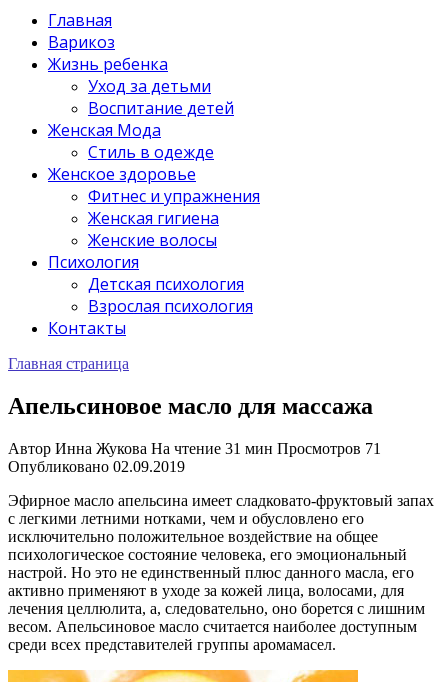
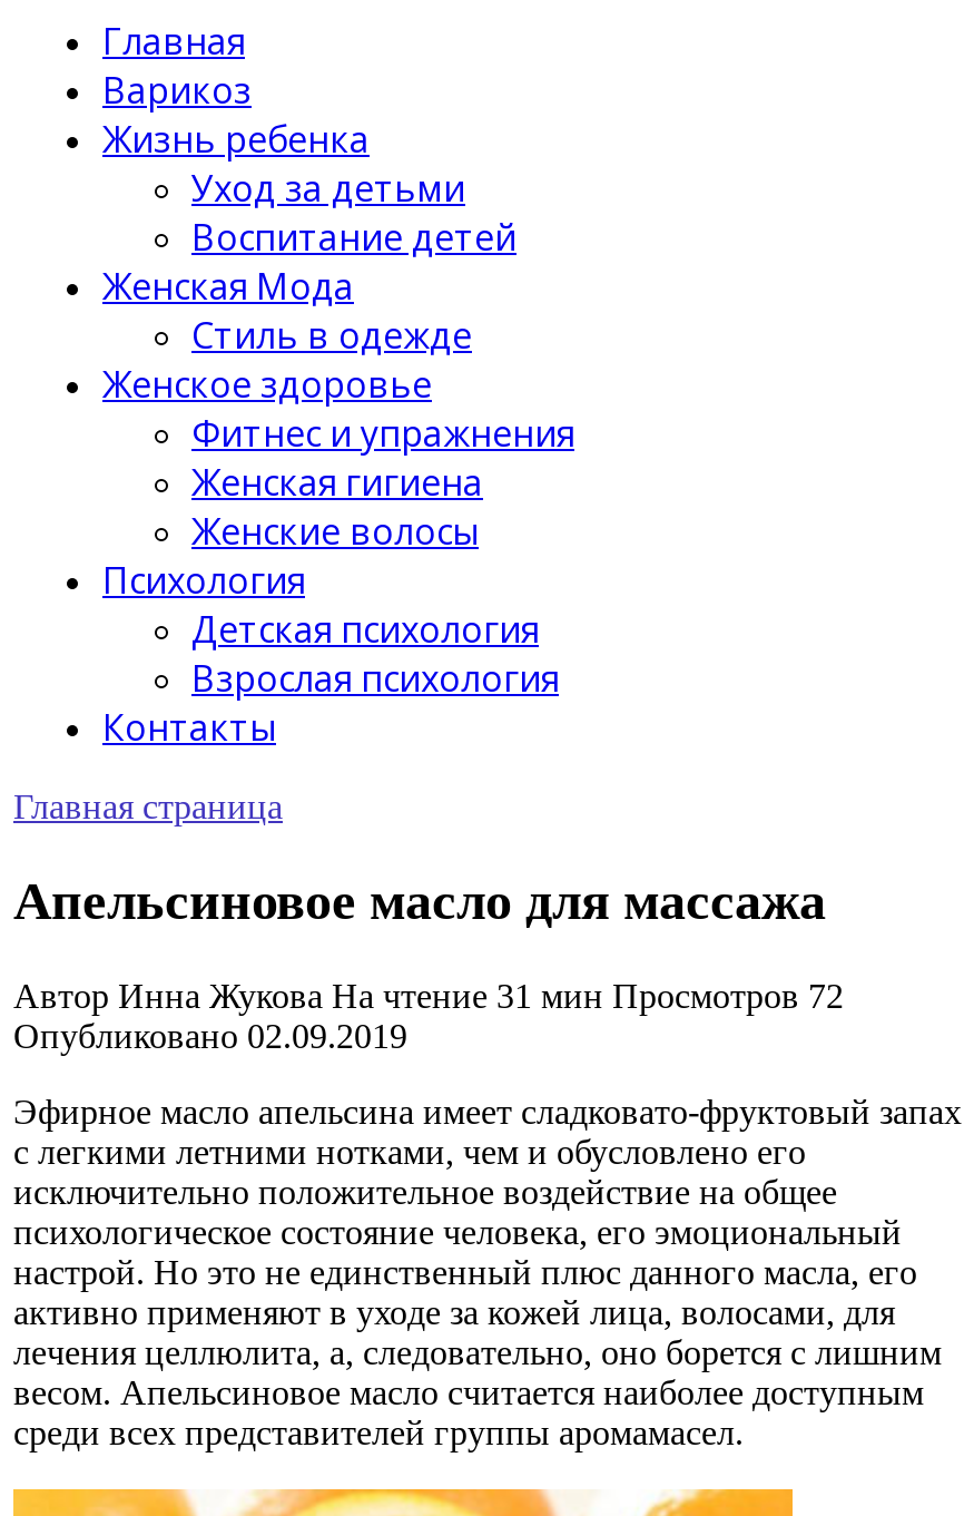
- Автор Инна Жукова На чтение 31 мин Просмотров 71
+ Автор Инна Жукова На чтение 31 мин Просмотров 72
